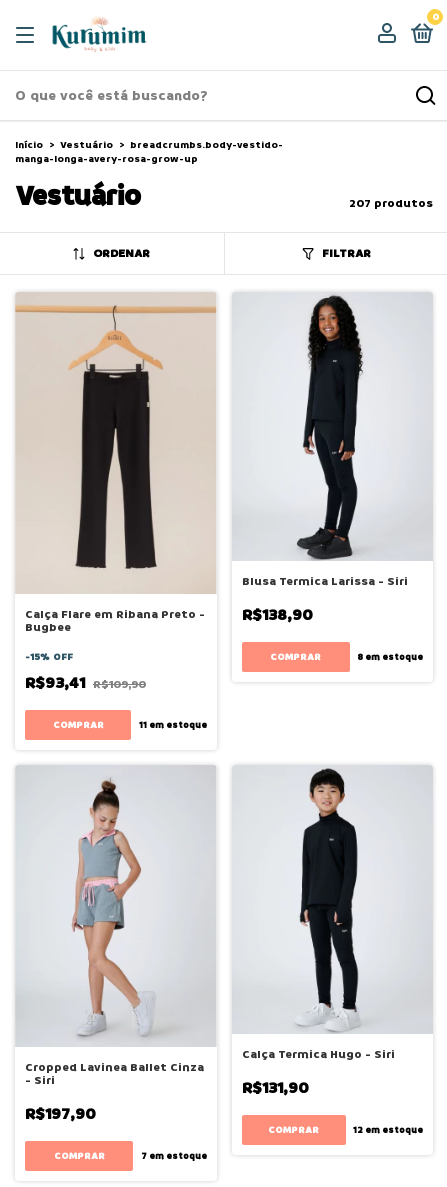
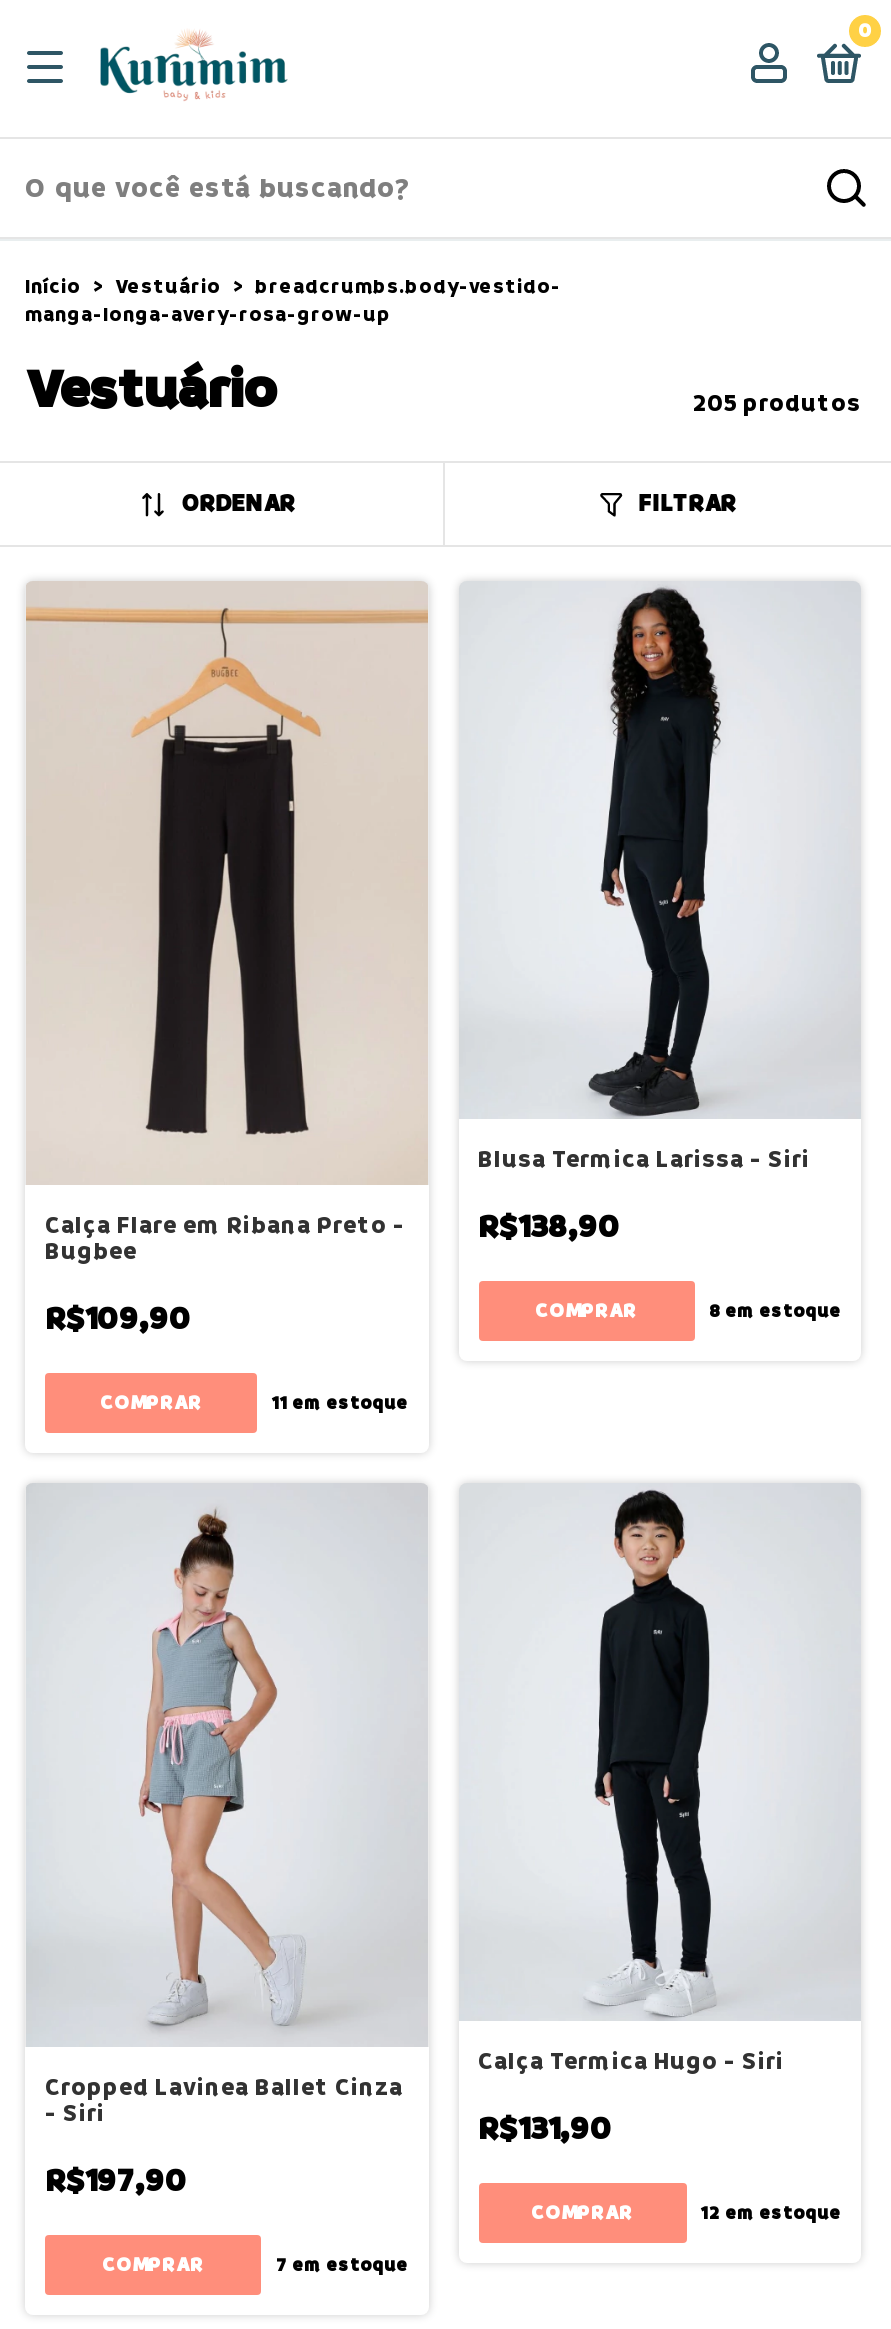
- 207 produtos
+ 205 produtos

- -15% OFF
- R$93,41 R$109,90
+ R$109,90
